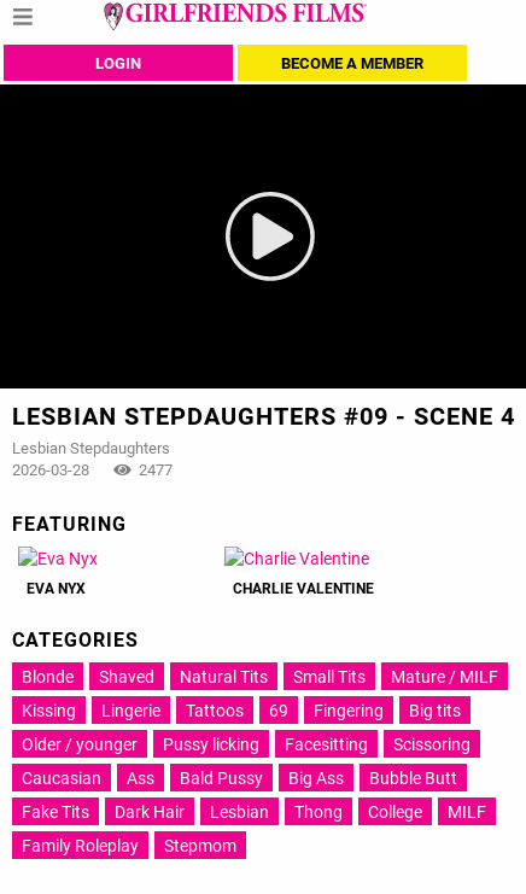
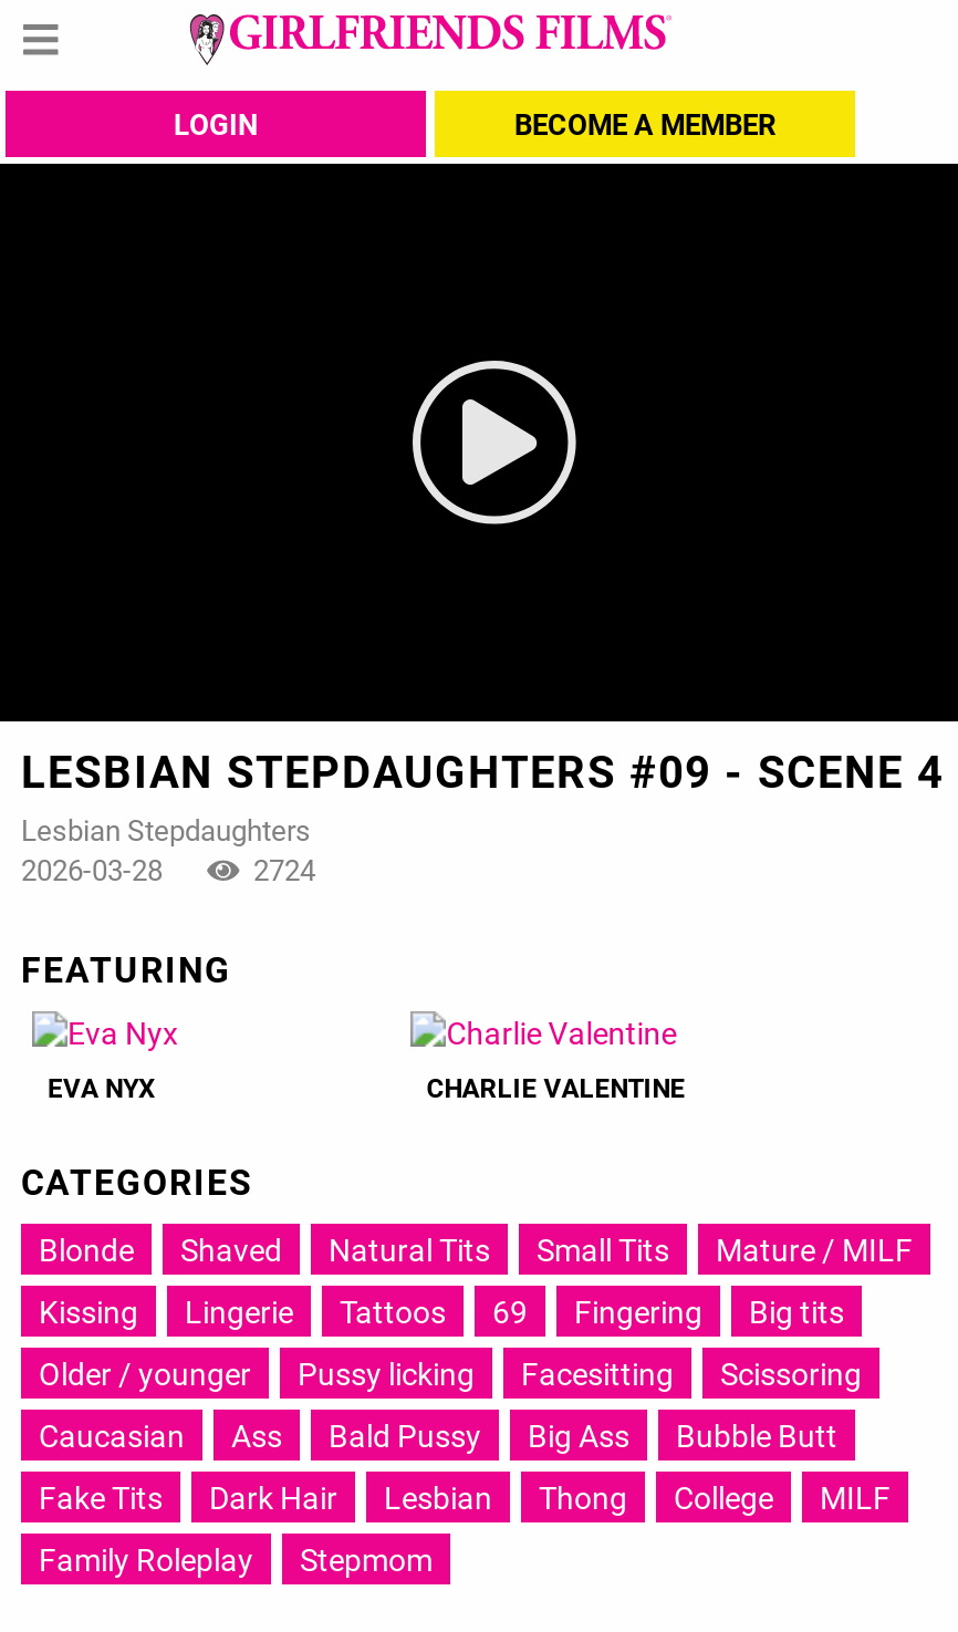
- 2477
+ 2724
